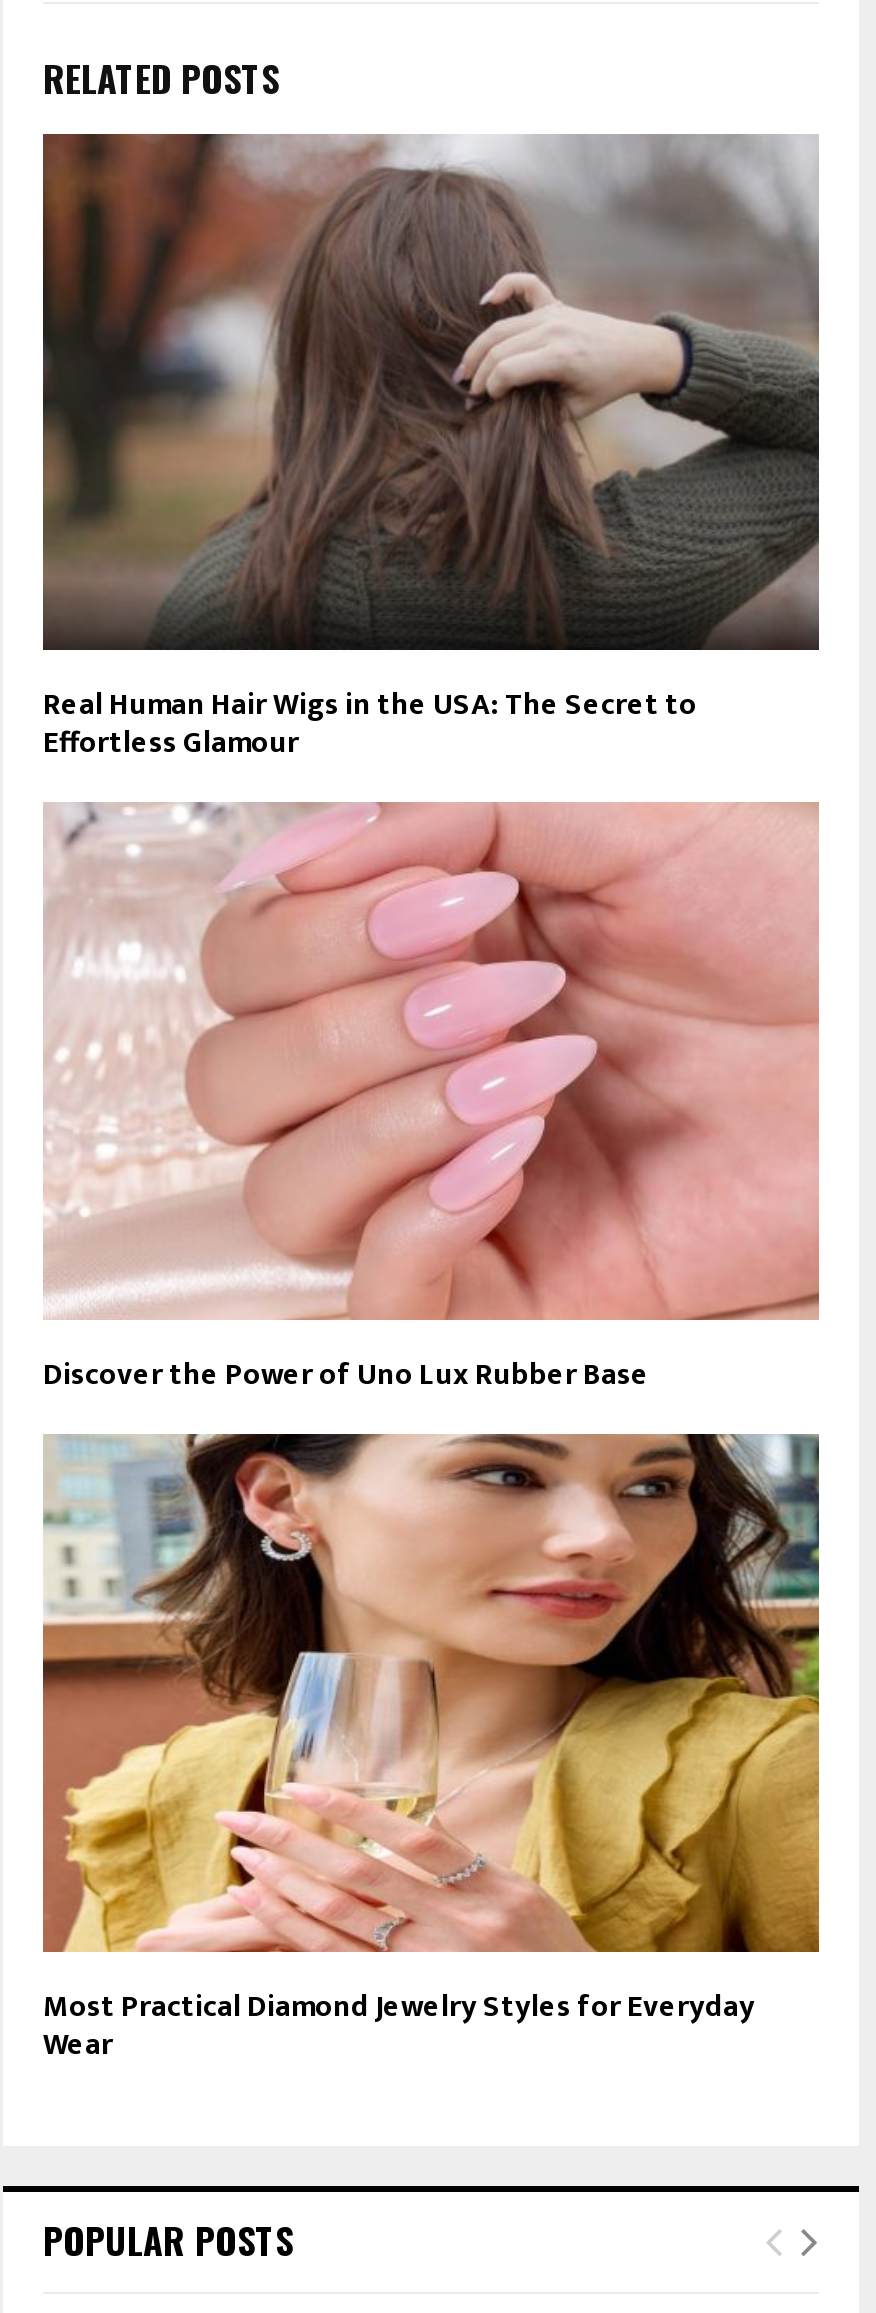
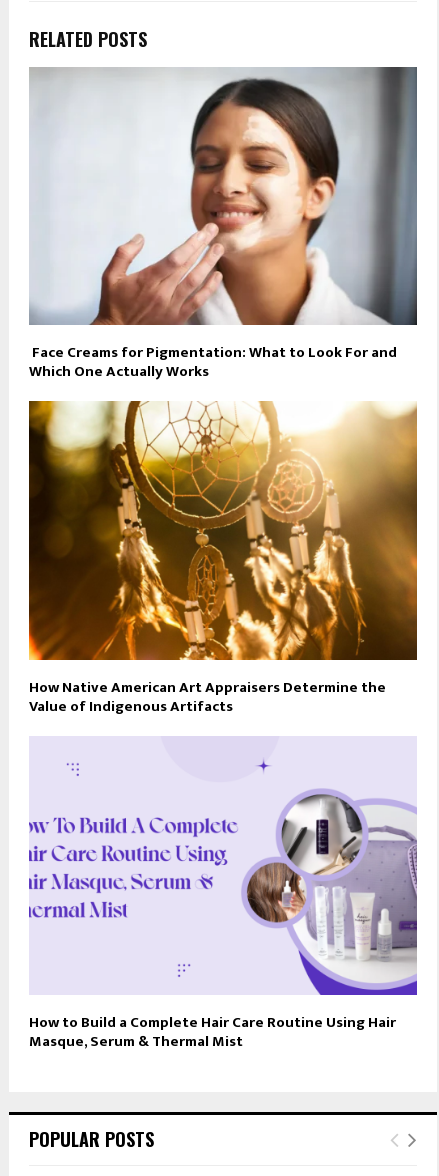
- [image]
- Real Human Hair Wigs in the USA: The Secret to
- Effortless Glamour
+ [image]
+ Face Creams for Pigmentation: What to Look For and
+ Which One Actually Works

- [image]
- Discover the Power of Uno Lux Rubber Base
+ [image]
+ How Native American Art Appraisers Determine the
+ Value of Indigenous Artifacts

- [image]
- Most Practical Diamond Jewelry Styles for Everyday
- Wear
+ [image]
+ How to Build a Complete Hair Care Routine Using Hair
+ Masque, Serum & Thermal Mist
